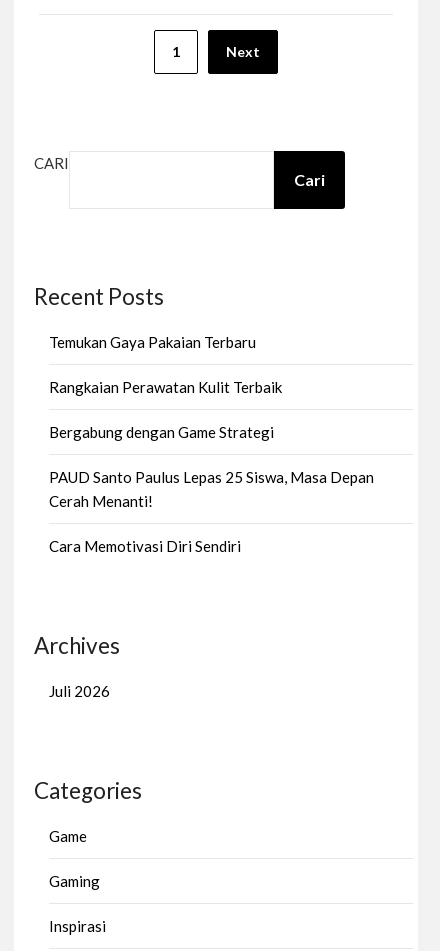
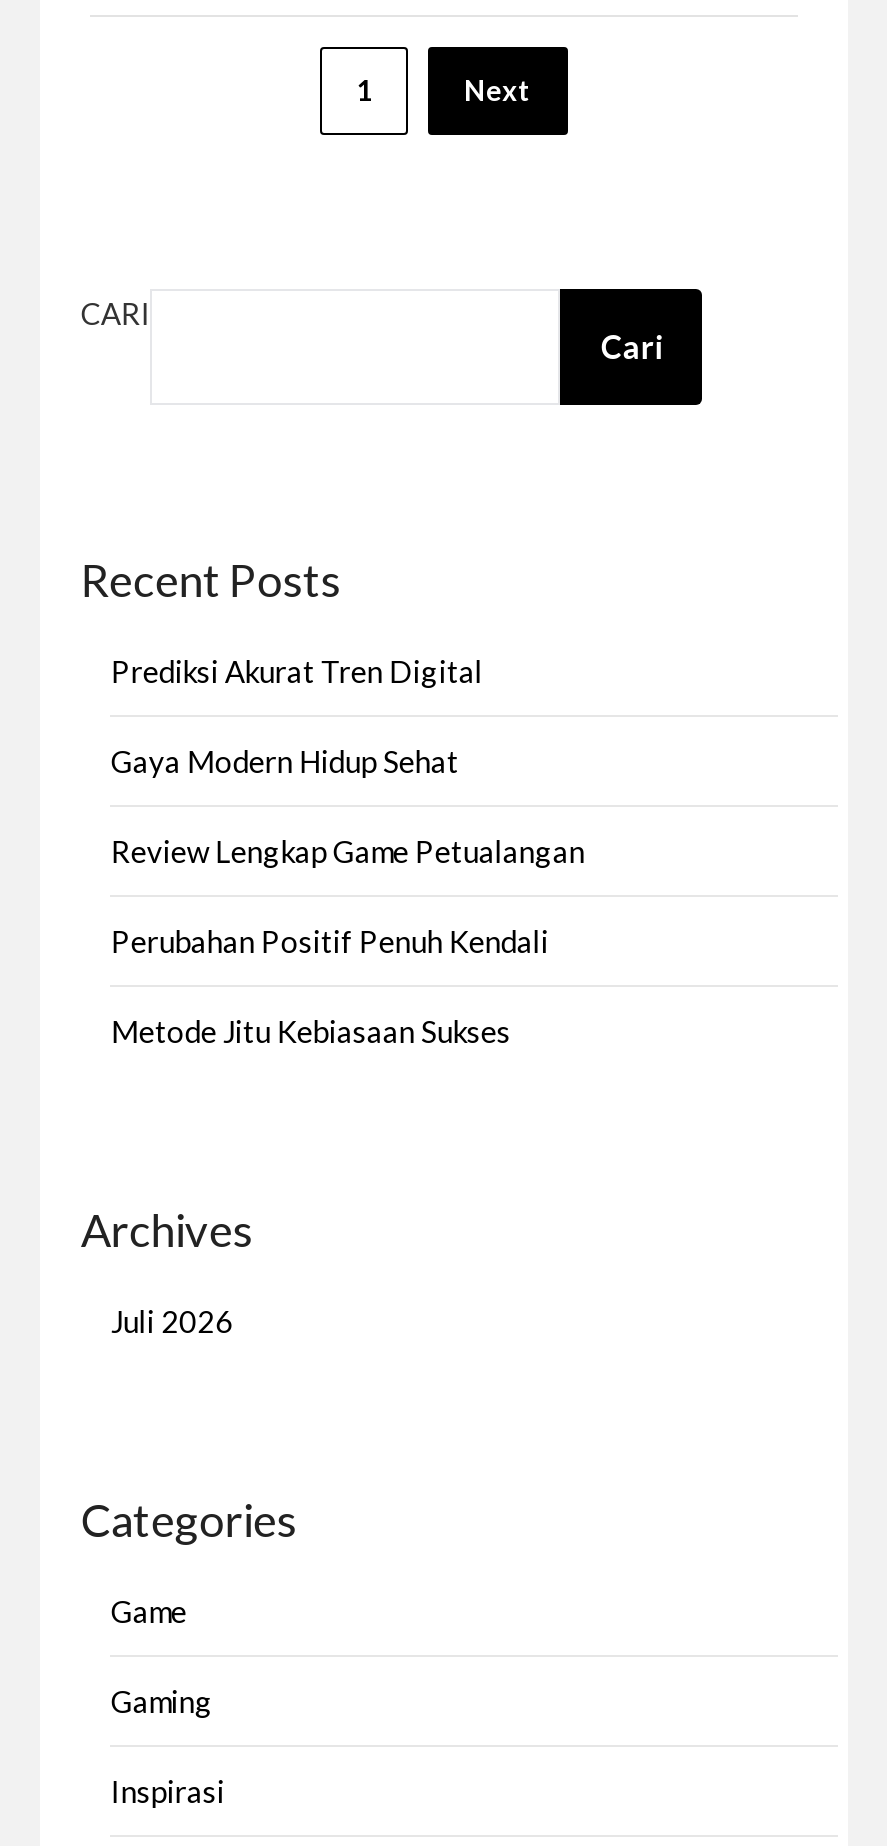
- Temukan Gaya Pakaian Terbaru
+ Prediksi Akurat Tren Digital

- Rangkaian Perawatan Kulit Terbaik
+ Gaya Modern Hidup Sehat

- Bergabung dengan Game Strategi
+ Review Lengkap Game Petualangan

- PAUD Santo Paulus Lepas 25 Siswa, Masa Depan
- Cerah Menanti!
+ Perubahan Positif Penuh Kendali

- Cara Memotivasi Diri Sendiri
+ Metode Jitu Kebiasaan Sukses
